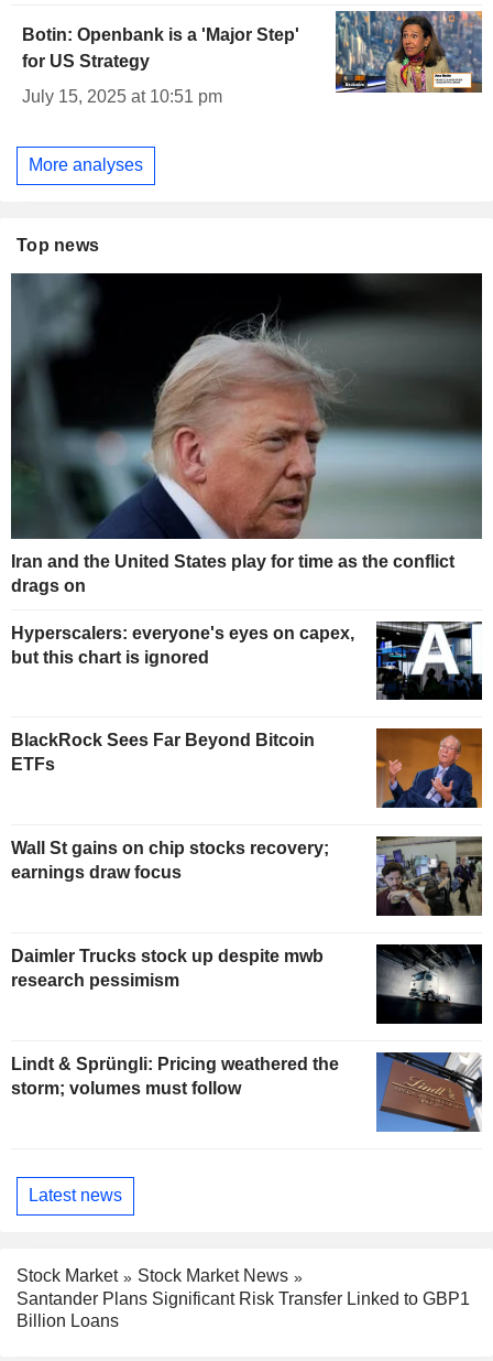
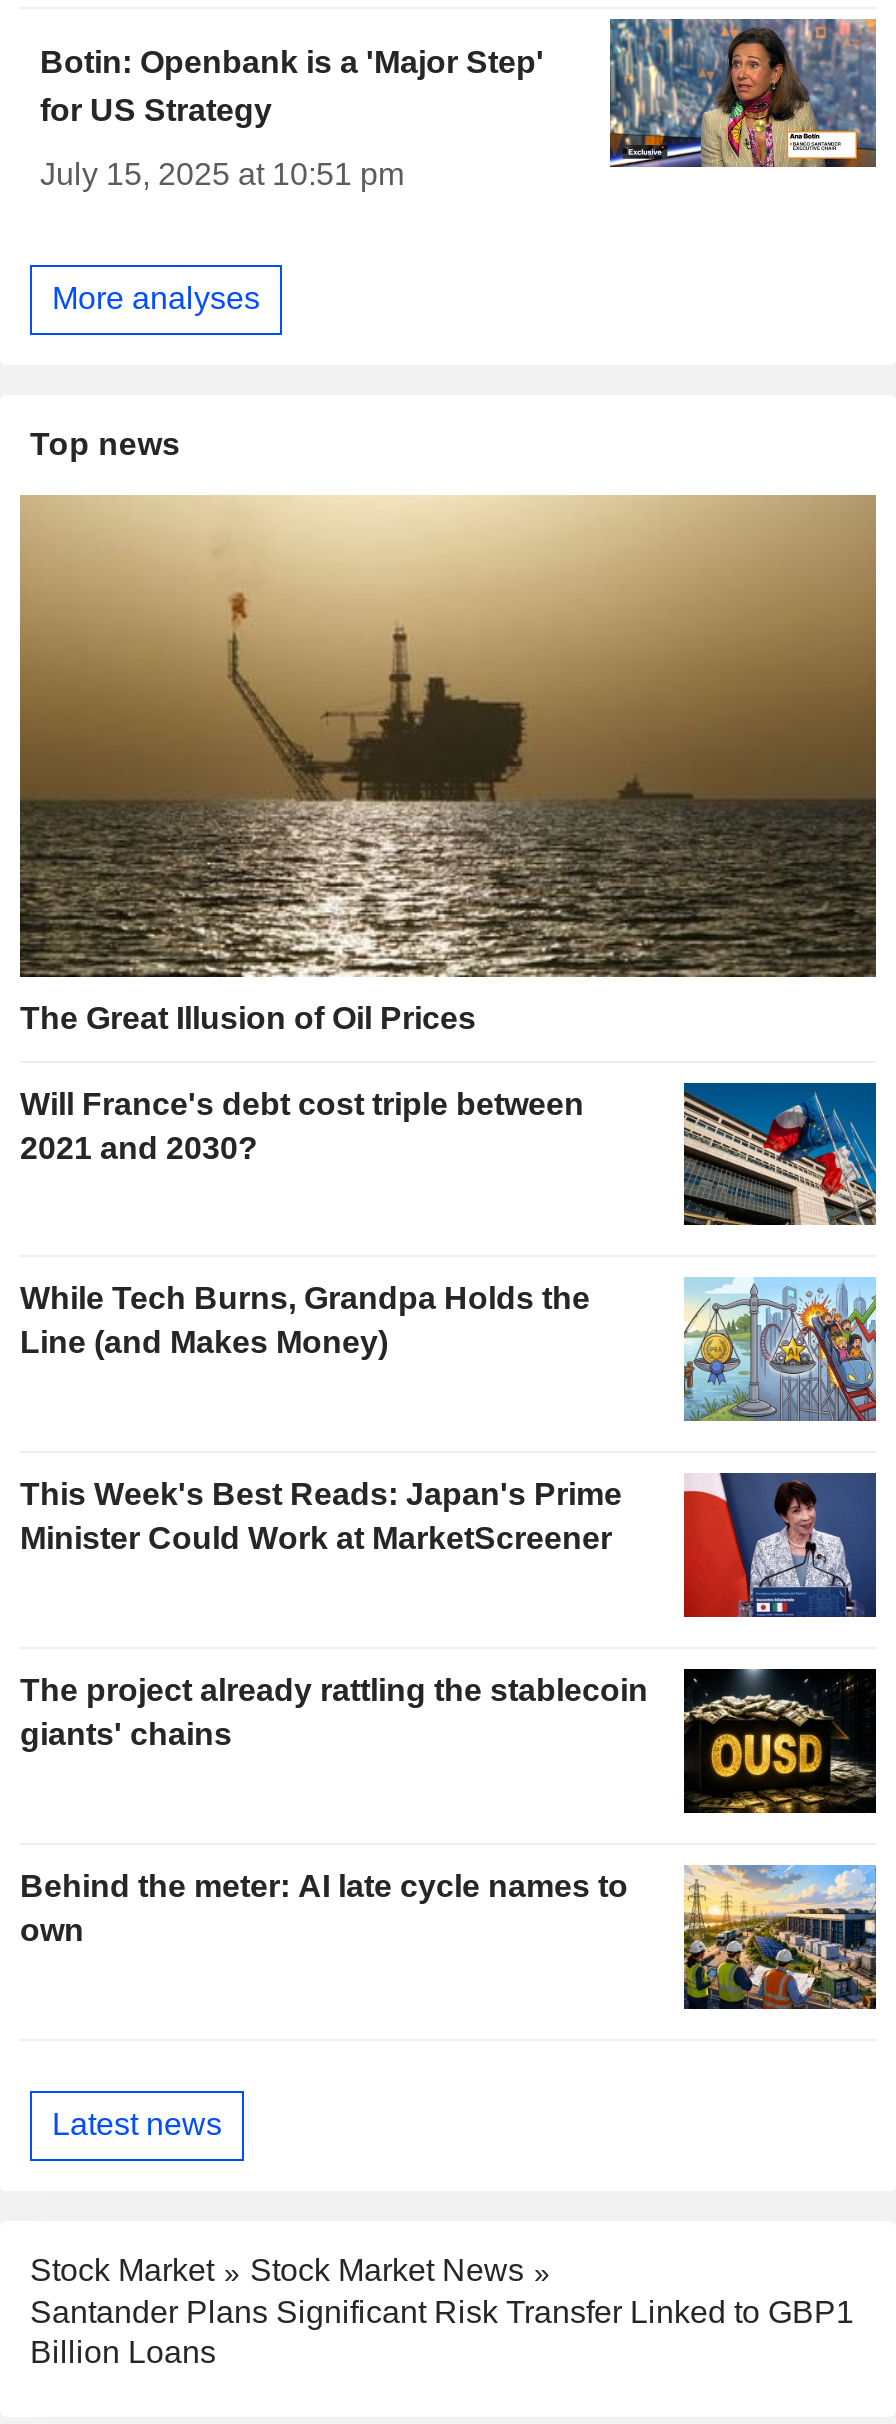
- [image]
- Iran and the United States play for time as the conflict
- drags on
+ [image]
+ The Great Illusion of Oil Prices

- Hyperscalers: everyone's eyes on capex,
- but this chart is ignored
+ Will France's debt cost triple between
+ 2021 and 2030?

- [image]
+ [image]

- BlackRock Sees Far Beyond Bitcoin
- ETFs
+ While Tech Burns, Grandpa Holds the
+ Line (and Makes Money)

- [image]
+ [image]

- Wall St gains on chip stocks recovery;
- earnings draw focus
+ This Week's Best Reads: Japan's Prime
+ Minister Could Work at MarketScreener

- [image]
+ [image]

- Daimler Trucks stock up despite mwb
- research pessimism
+ The project already rattling the stablecoin
+ giants' chains

- [image]
+ [image]

- [image]
- Lindt & Sprüngli: Pricing weathered the
- storm; volumes must follow
+ [image]
+ Behind the meter: AI late cycle names to
+ own
